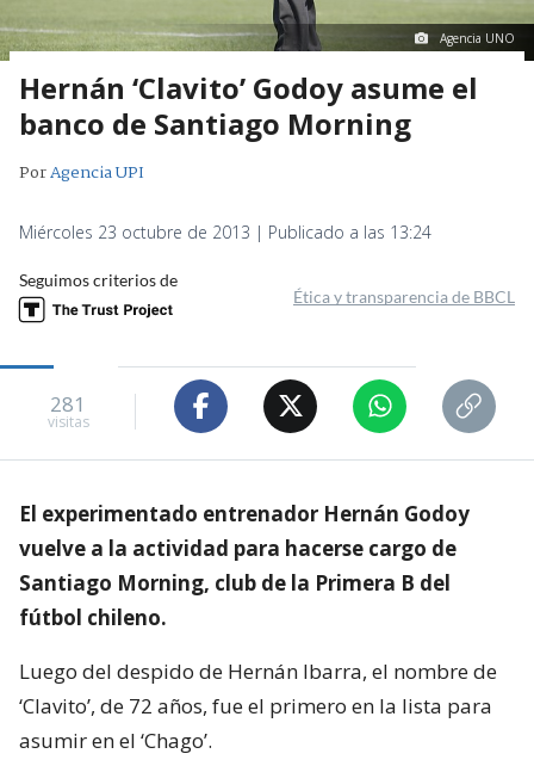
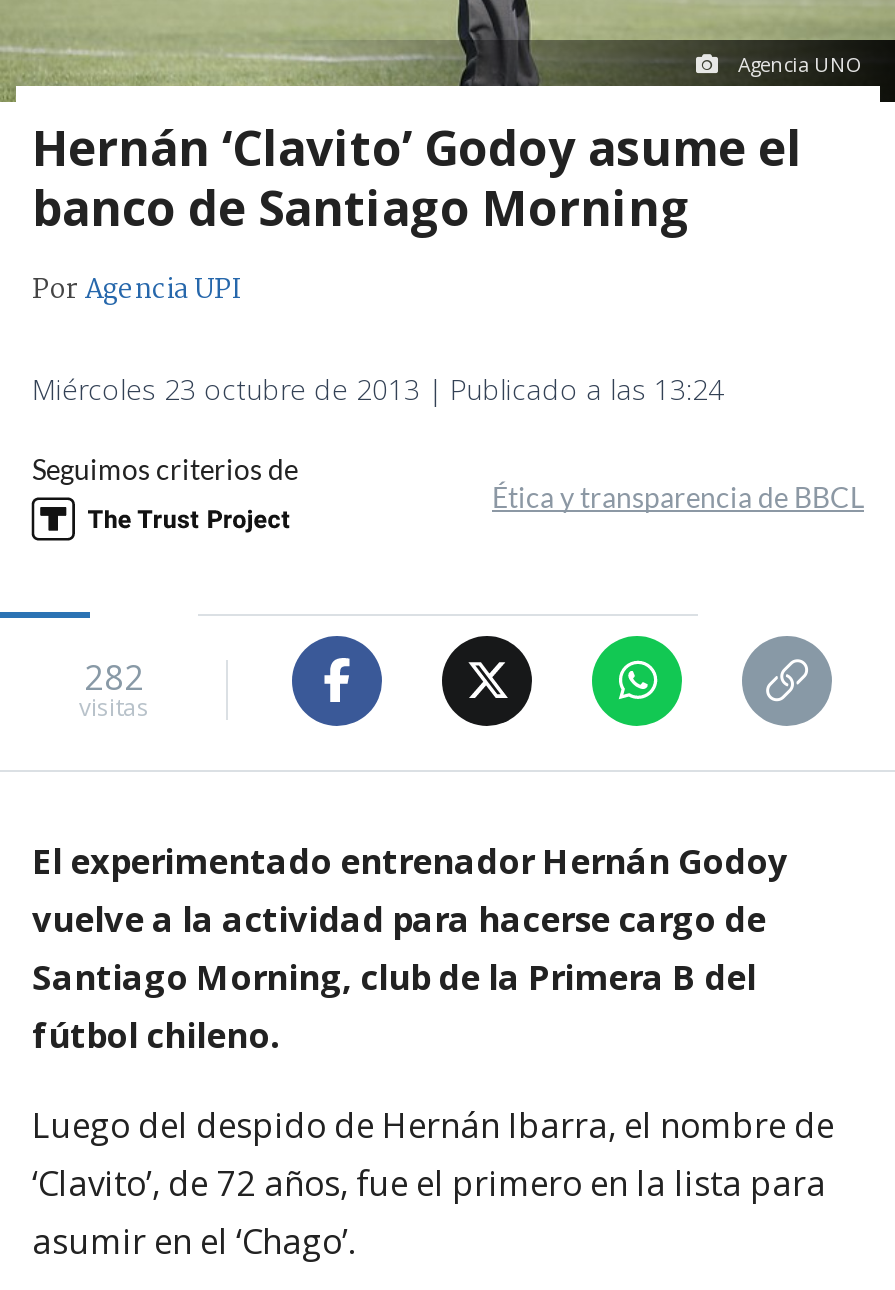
- 281
+ 282
